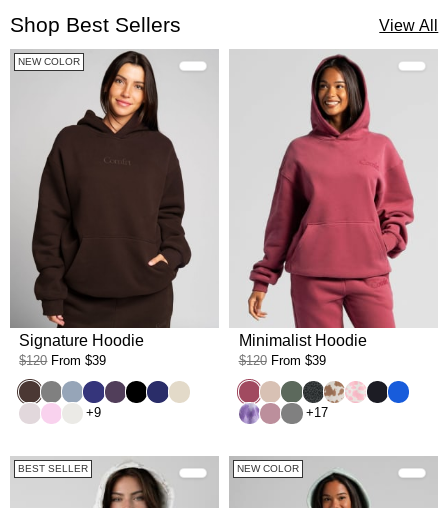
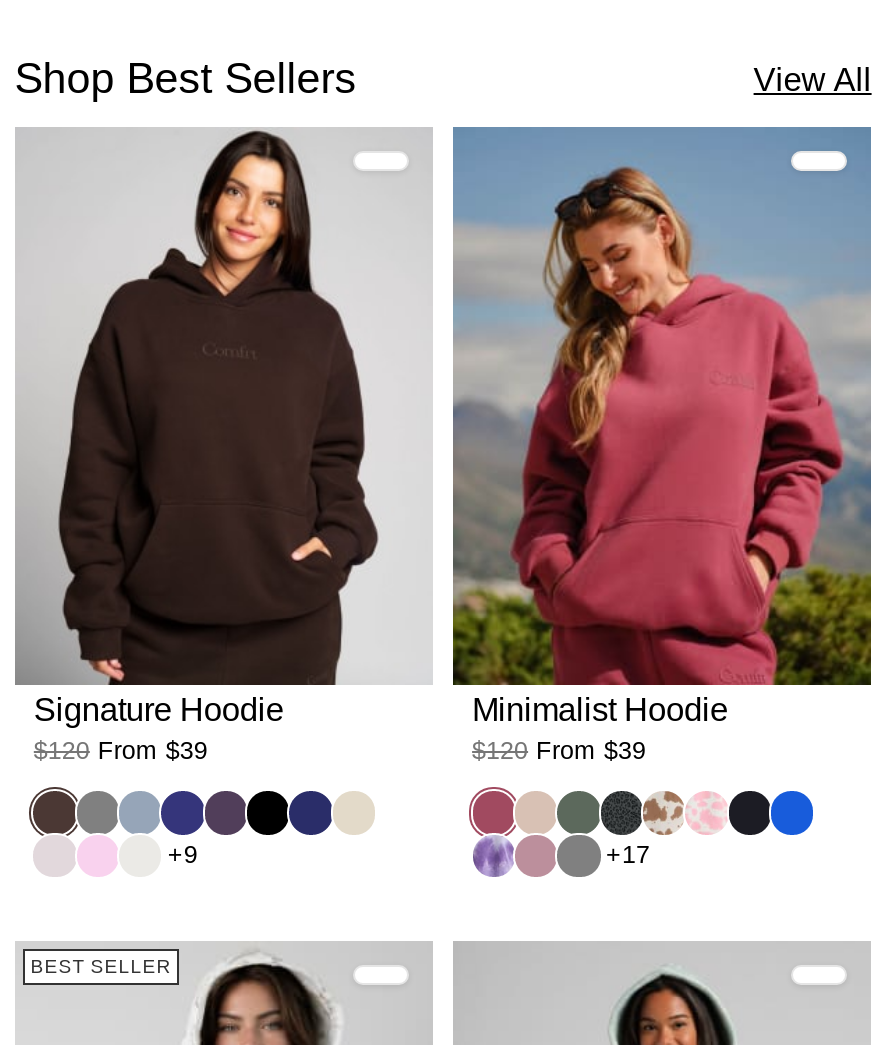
- NEW COLOR

- [image]
+ [image]

- NEW COLOR
